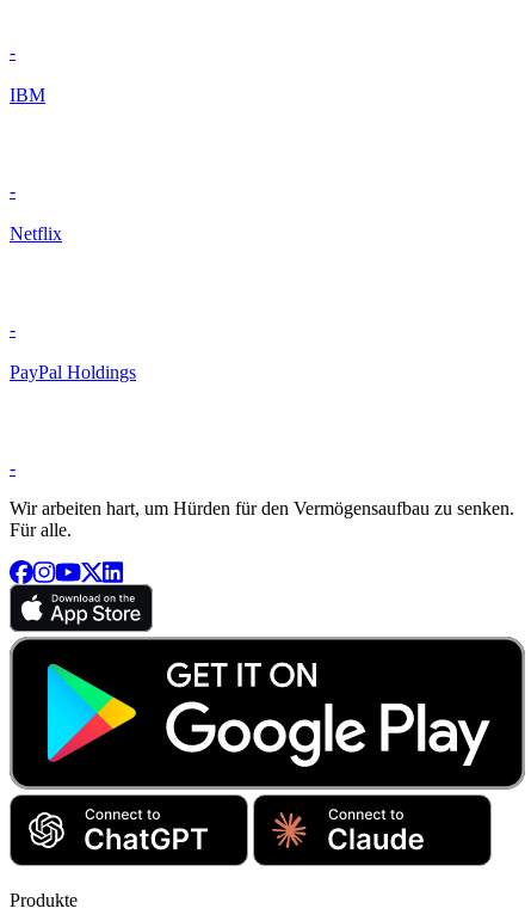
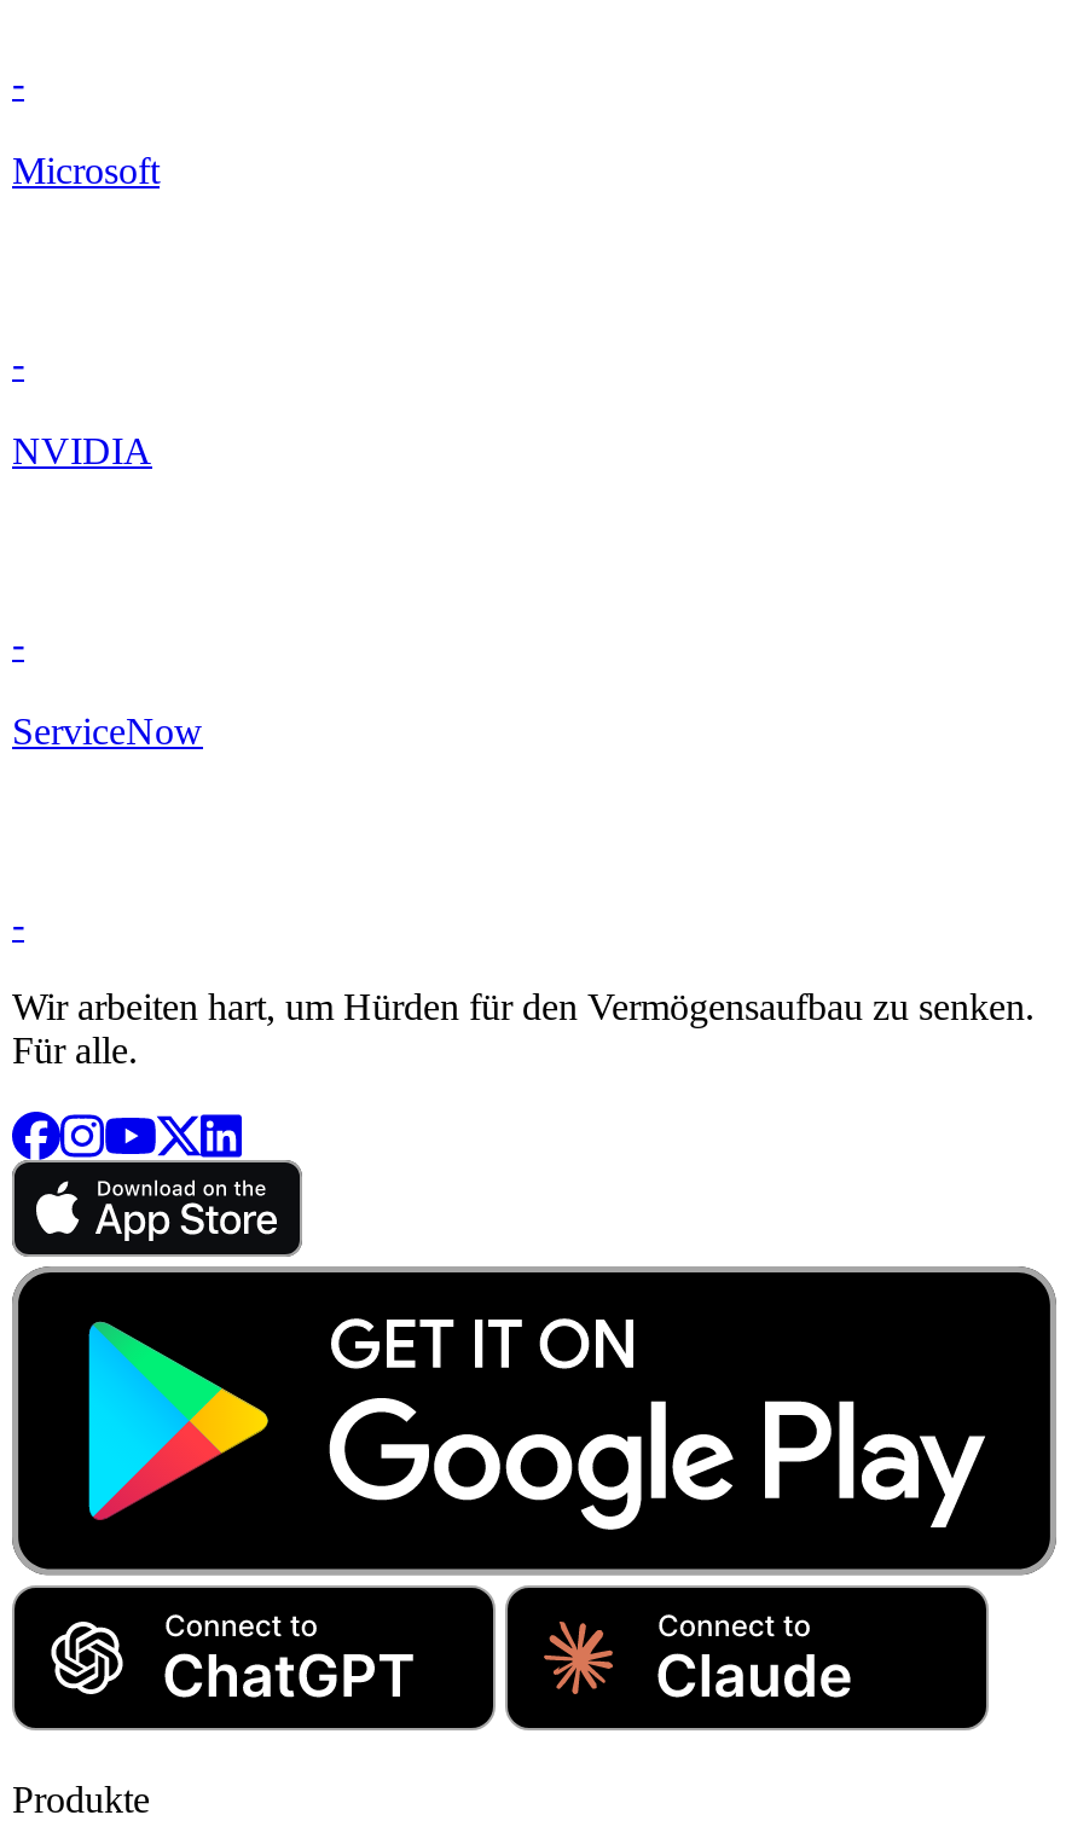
- IBM
+ Microsoft

- Netflix
+ NVIDIA

- PayPal Holdings
+ ServiceNow
